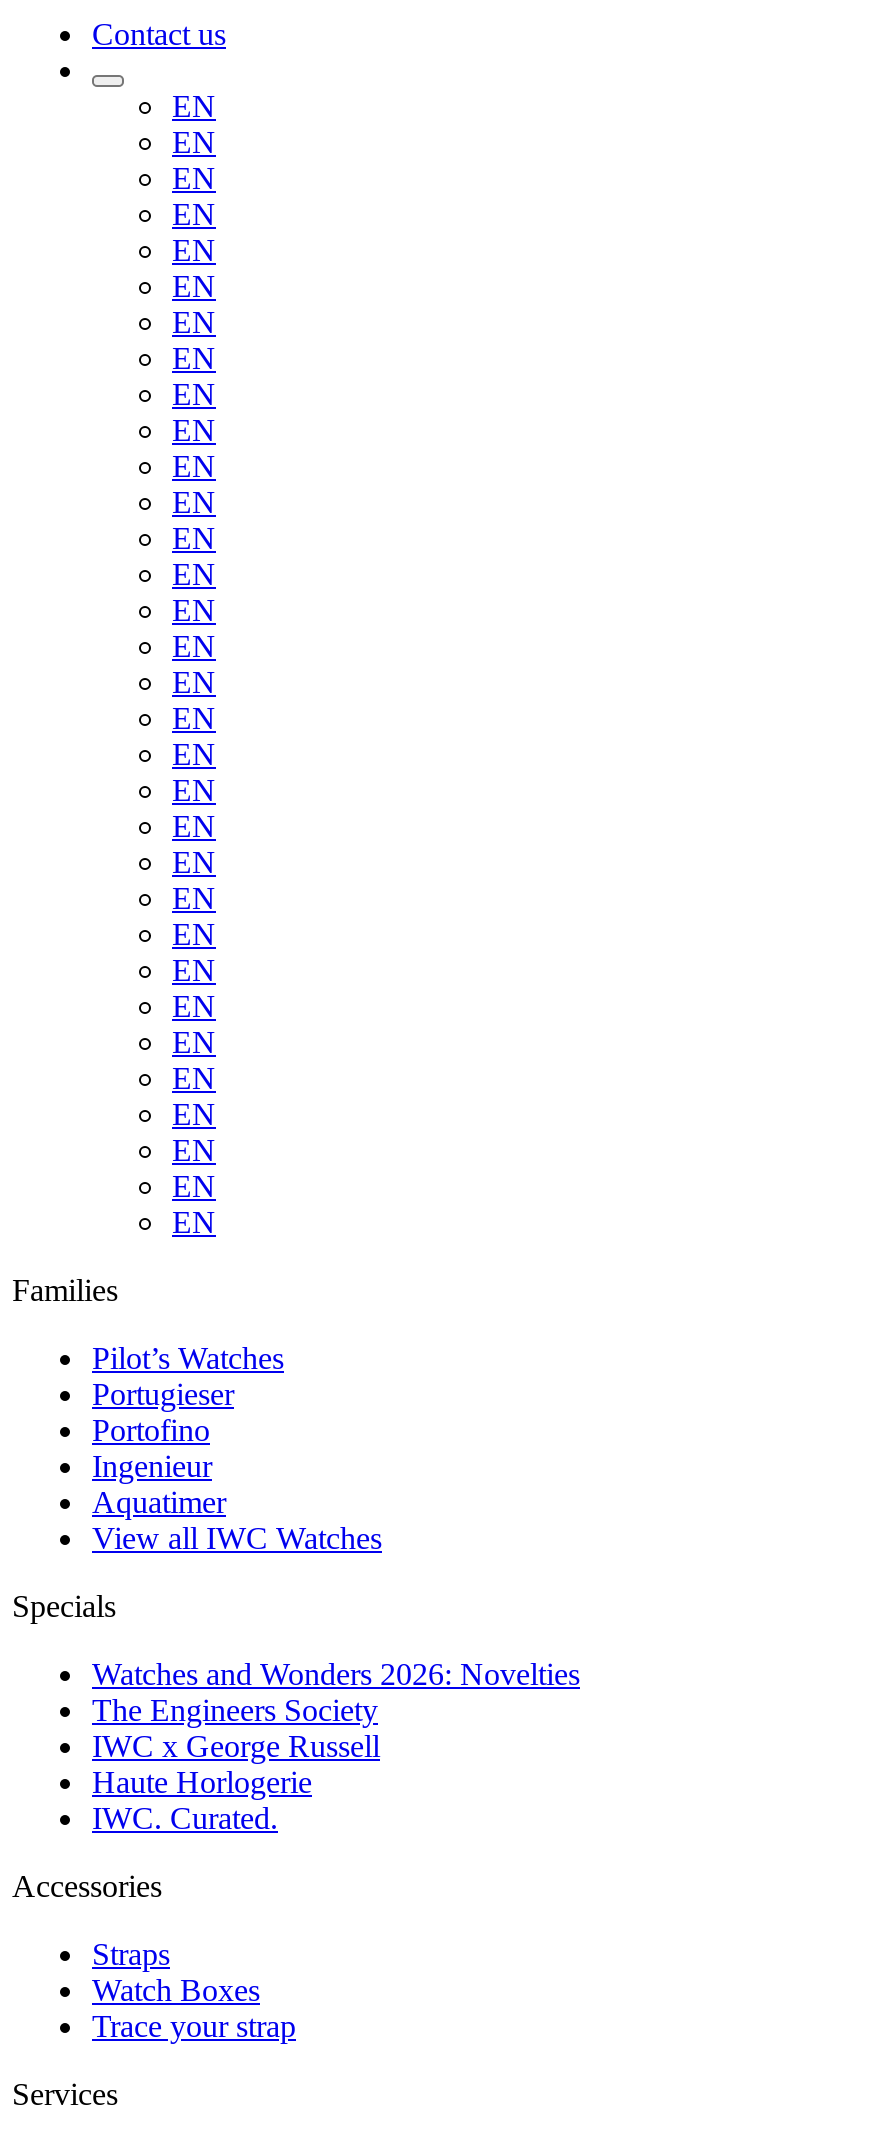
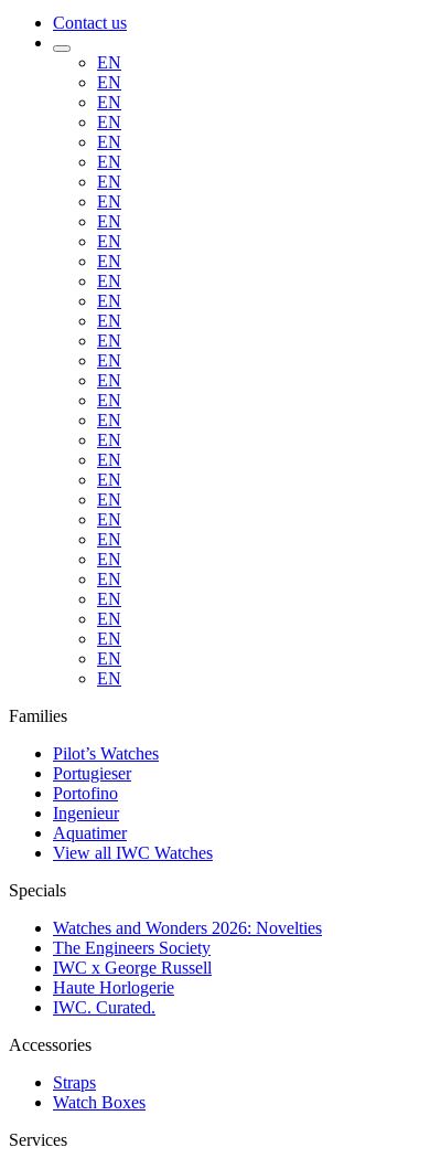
- Trace your strap
